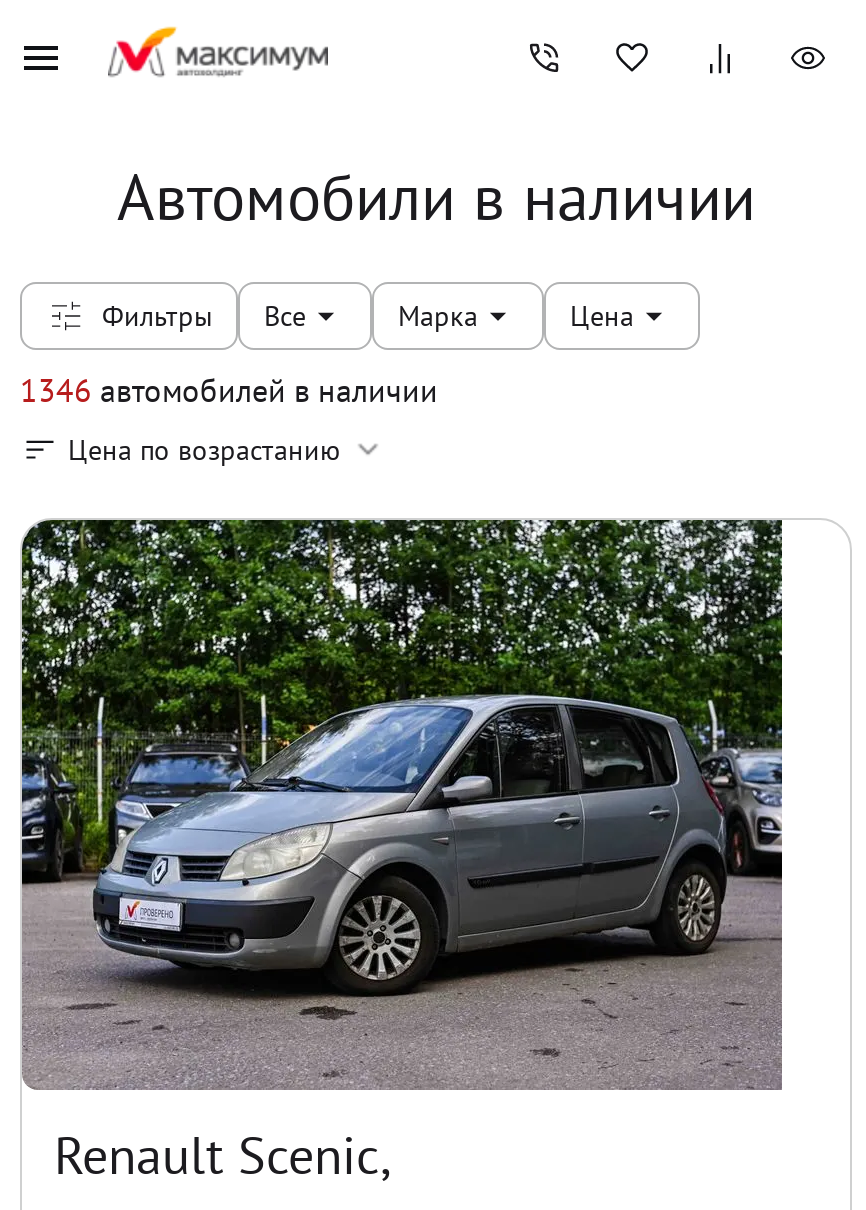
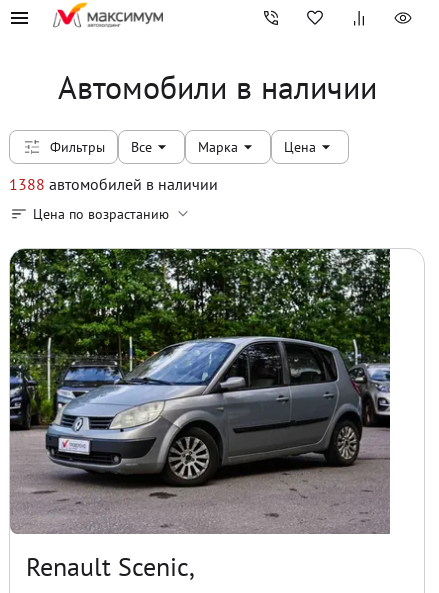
- 1346 автомобилей в наличии
+ 1388 автомобилей в наличии
